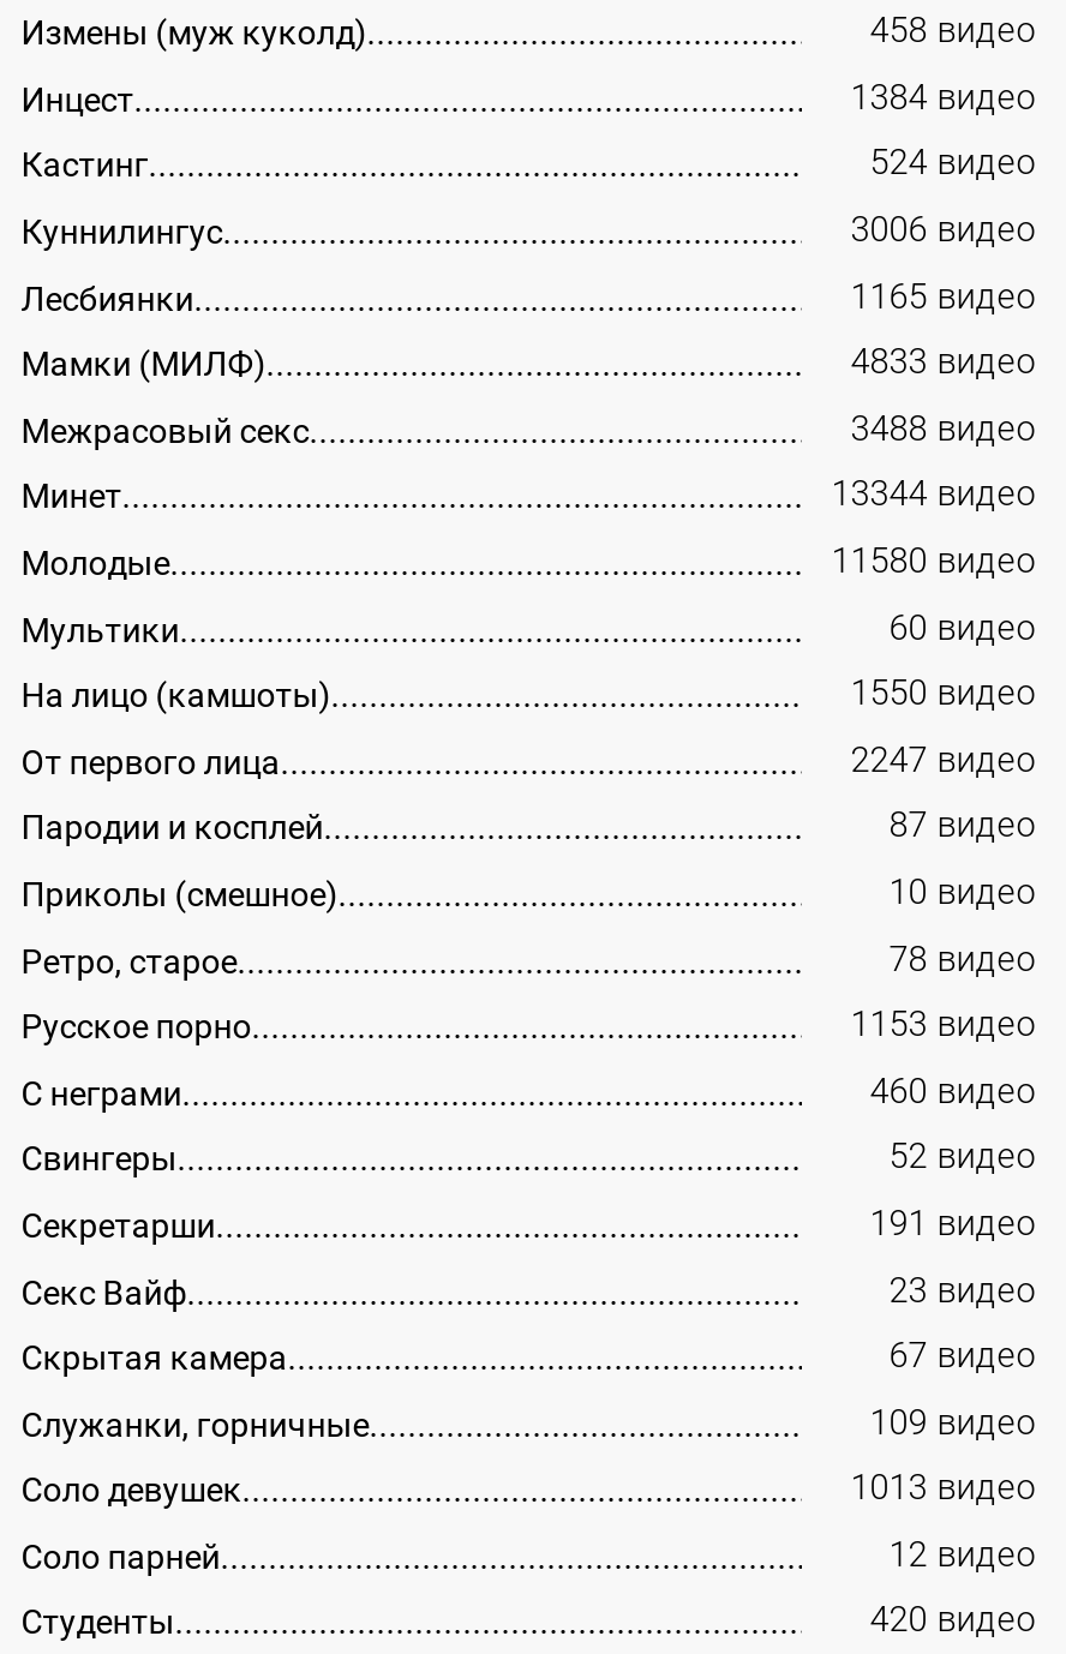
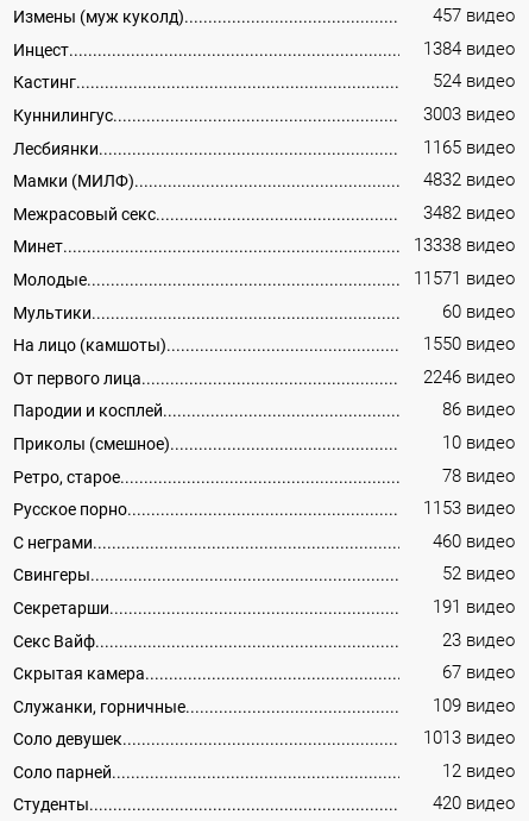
- 458 видео
+ 457 видео

- 3006 видео
+ 3003 видео

- 4833 видео
+ 4832 видео

- 3488 видео
+ 3482 видео

- 13344 видео
+ 13338 видео

- 11580 видео
+ 11571 видео

- 2247 видео
+ 2246 видео

- 87 видео
+ 86 видео
